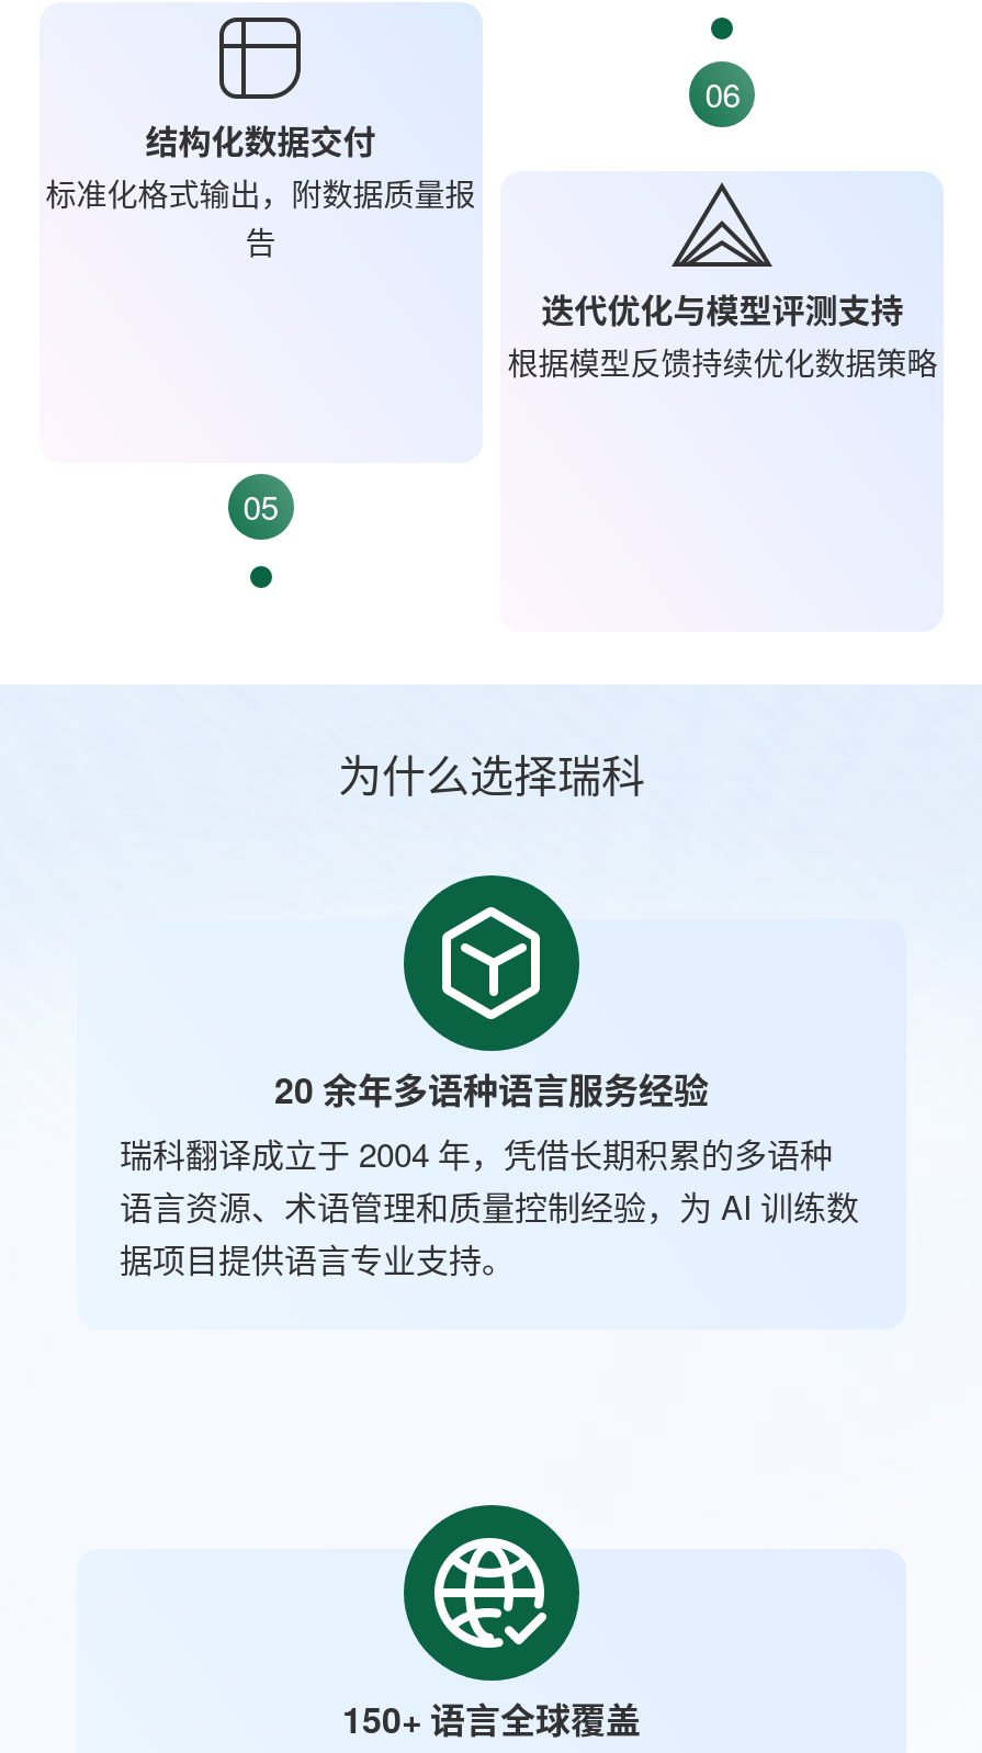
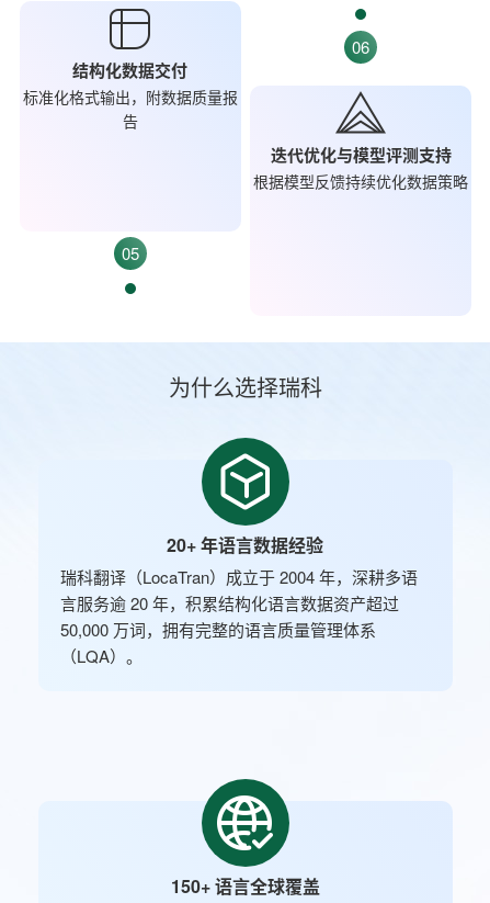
- 20 余年多语种语言服务经验
- 瑞科翻译成立于 2004 年，凭借长期积累的多语种
- 语言资源、术语管理和质量控制经验，为 AI 训练数
- 据项目提供语言专业支持。
+ 20+ 年语言数据经验
+ 瑞科翻译（LocaTran）成立于 2004 年，深耕多语
+ 言服务逾 20 年，积累结构化语言数据资产超过
+ 50,000 万词，拥有完整的语言质量管理体系
+ （LQA）。
